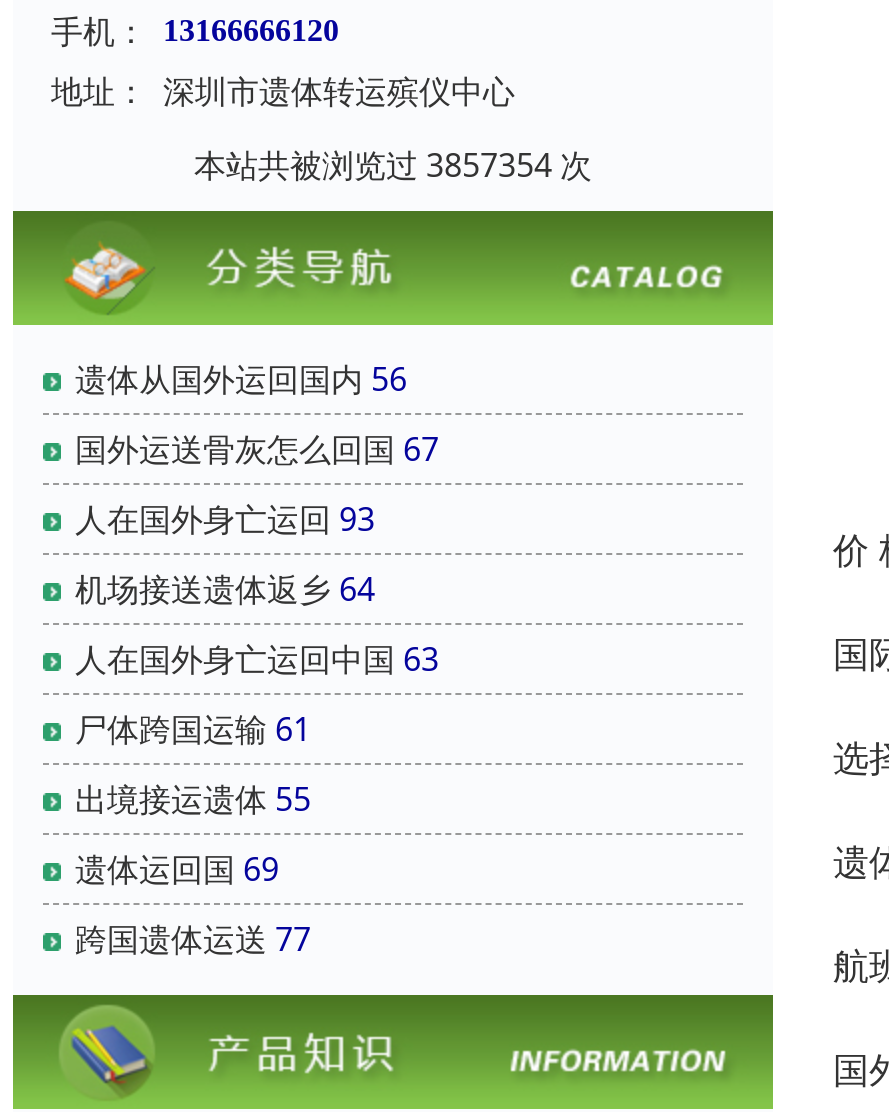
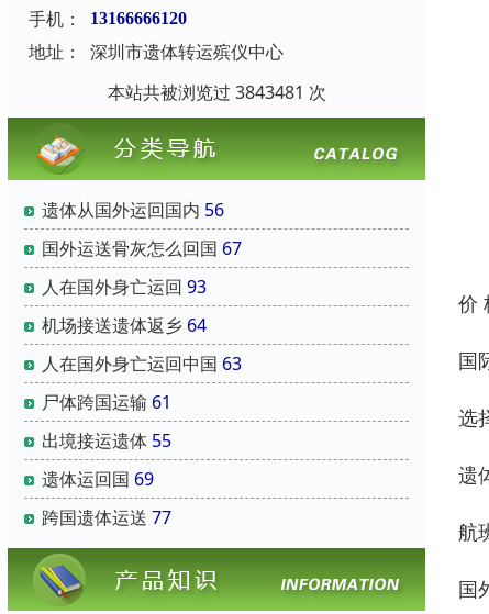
- 本站共被浏览过 3857354 次
+ 本站共被浏览过 3843481 次
